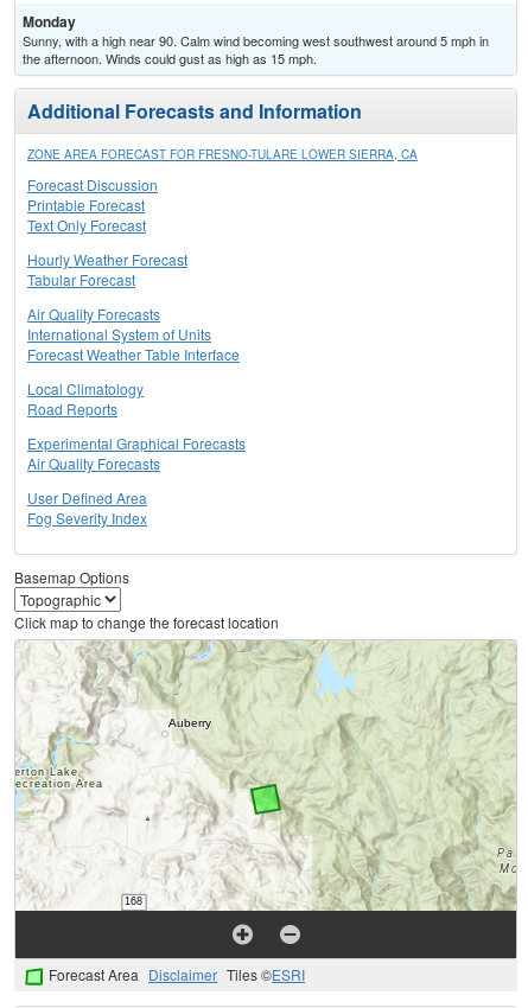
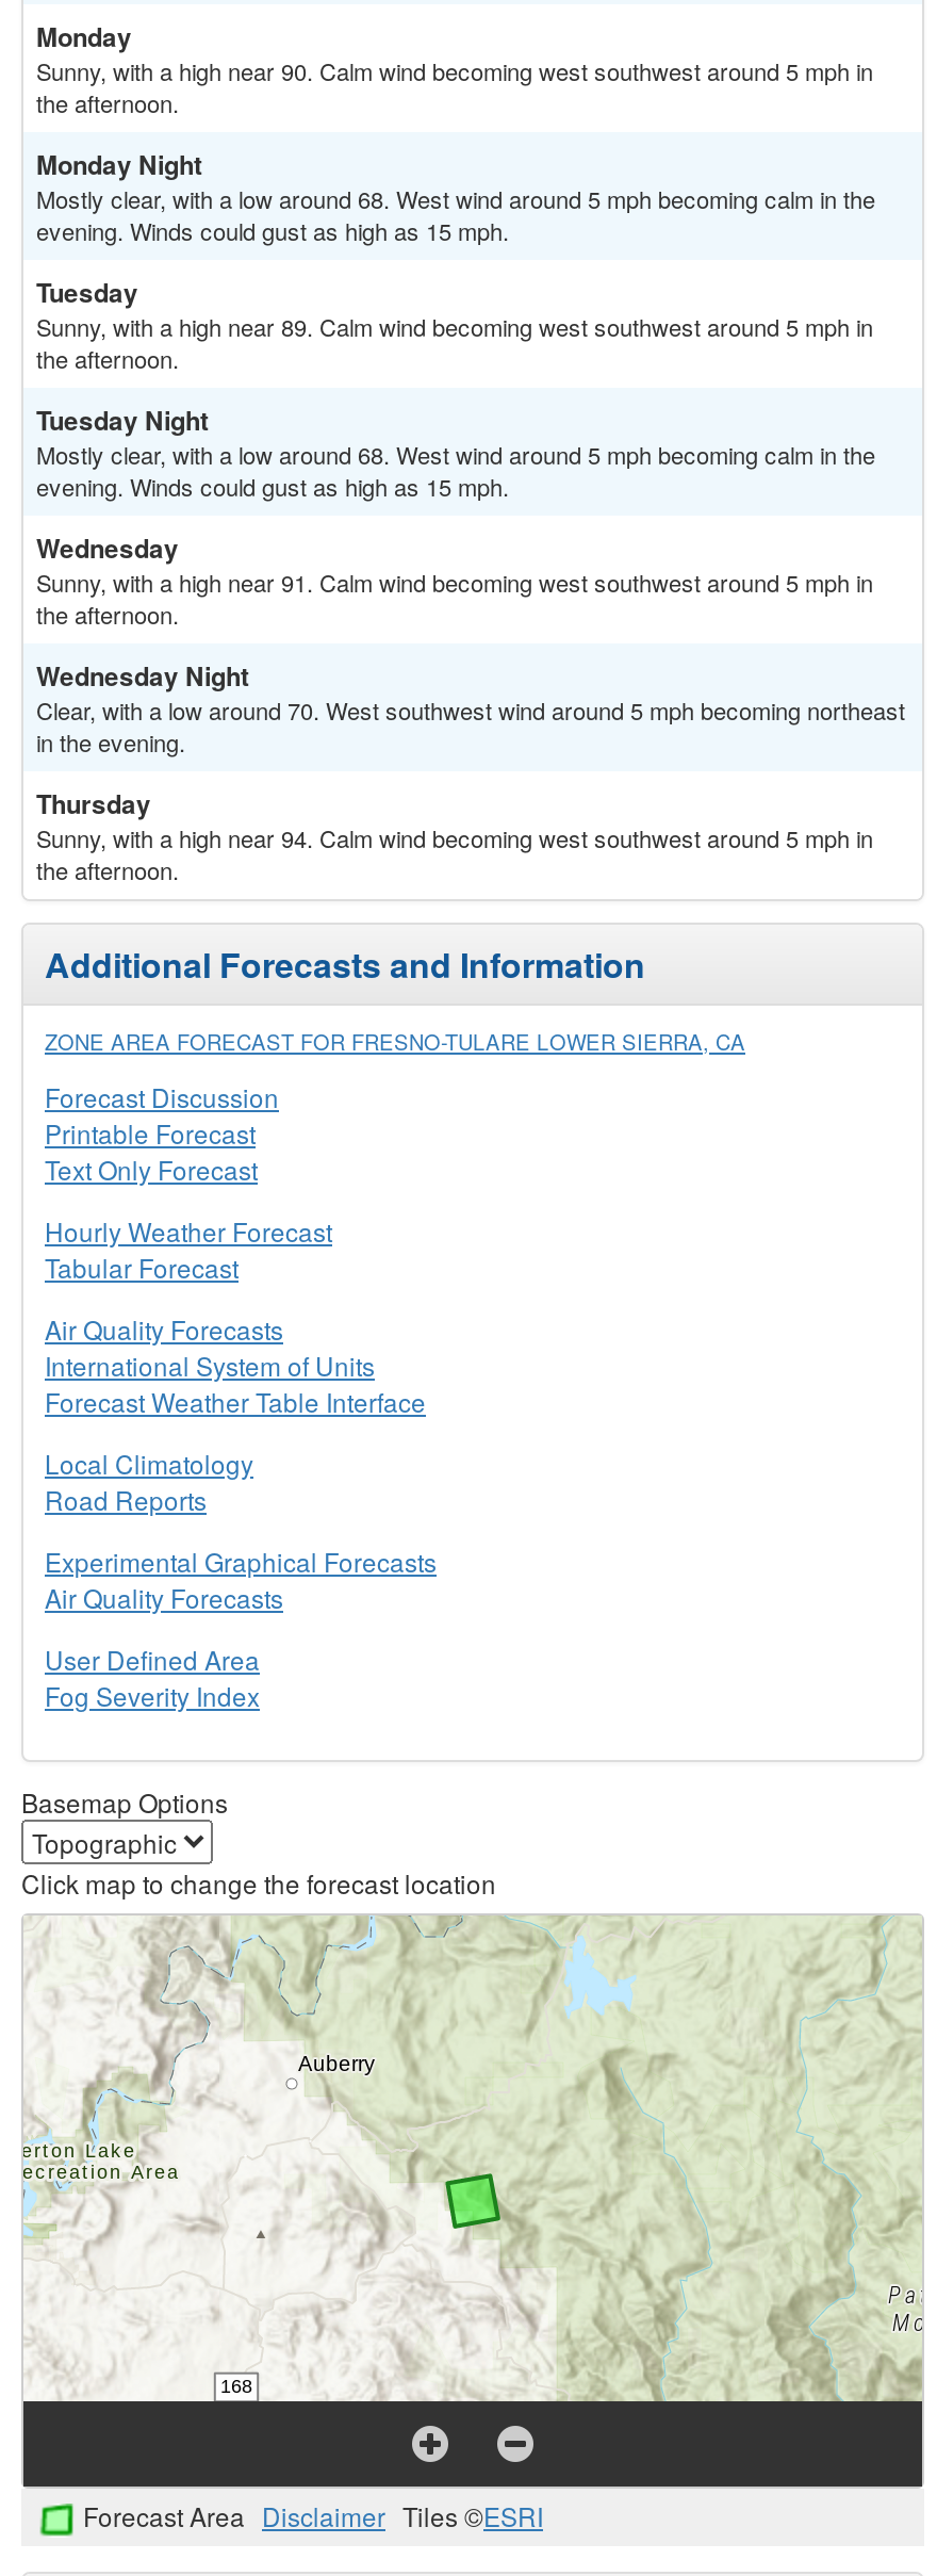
- the afternoon. Winds could gust as high as 15 mph.
+ the afternoon.
+ Monday Night
+ Mostly clear, with a low around 68. West wind around 5 mph becoming calm in the
+ evening. Winds could gust as high as 15 mph.
+ Tuesday
+ Sunny, with a high near 89. Calm wind becoming west southwest around 5 mph in
+ the afternoon.
+ Tuesday Night
+ Mostly clear, with a low around 68. West wind around 5 mph becoming calm in the
+ evening. Winds could gust as high as 15 mph.
+ Wednesday
+ Sunny, with a high near 91. Calm wind becoming west southwest around 5 mph in
+ the afternoon.
+ Wednesday Night
+ Clear, with a low around 70. West southwest wind around 5 mph becoming northeast
+ in the evening.
+ Thursday
+ Sunny, with a high near 94. Calm wind becoming west southwest around 5 mph in
+ the afternoon.
